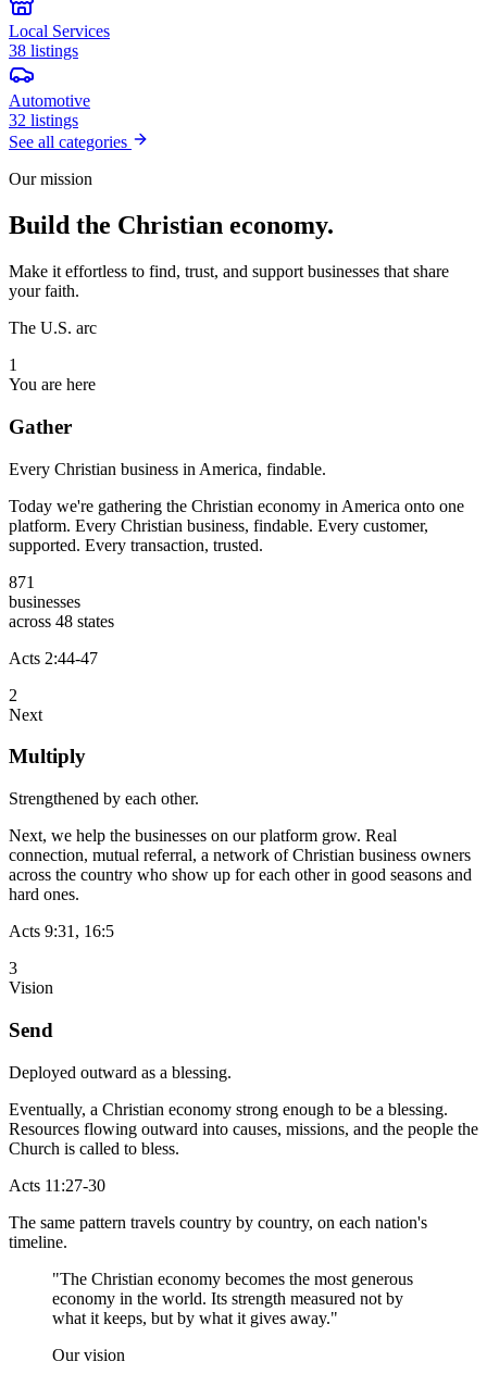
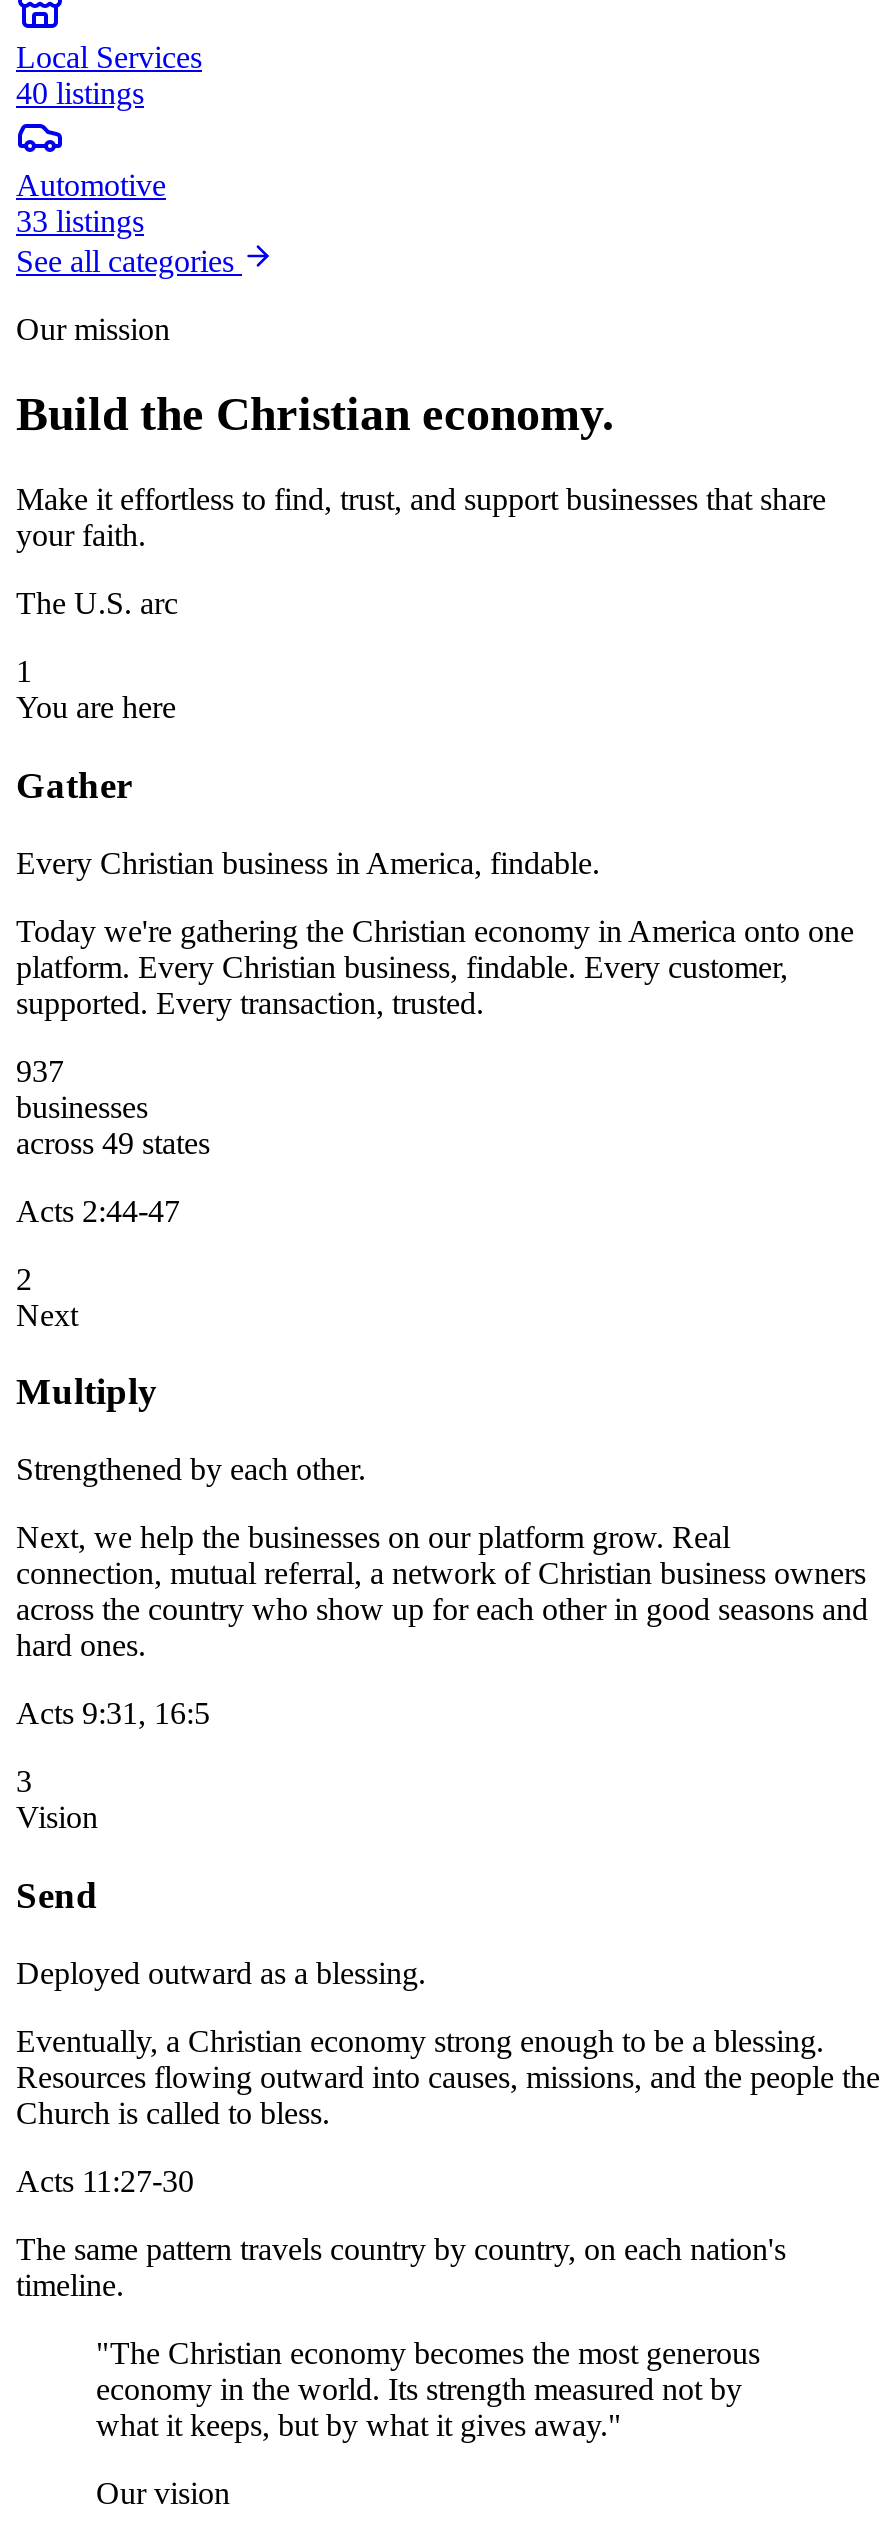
- 38 listings
+ 40 listings

- 32 listings
+ 33 listings

- 871
+ 937

- across 48 states
+ across 49 states
